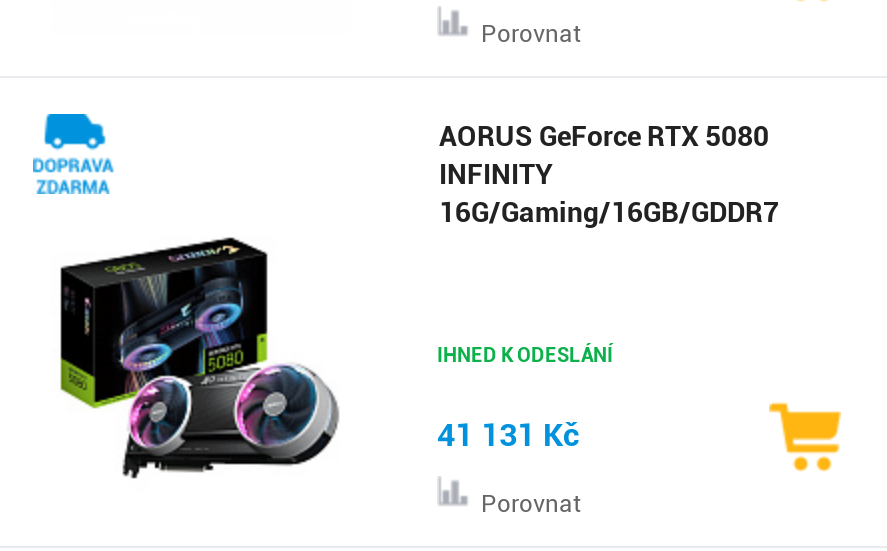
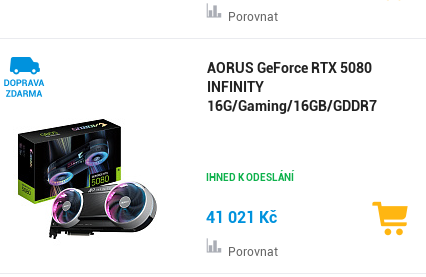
- 41 131 Kč
+ 41 021 Kč
